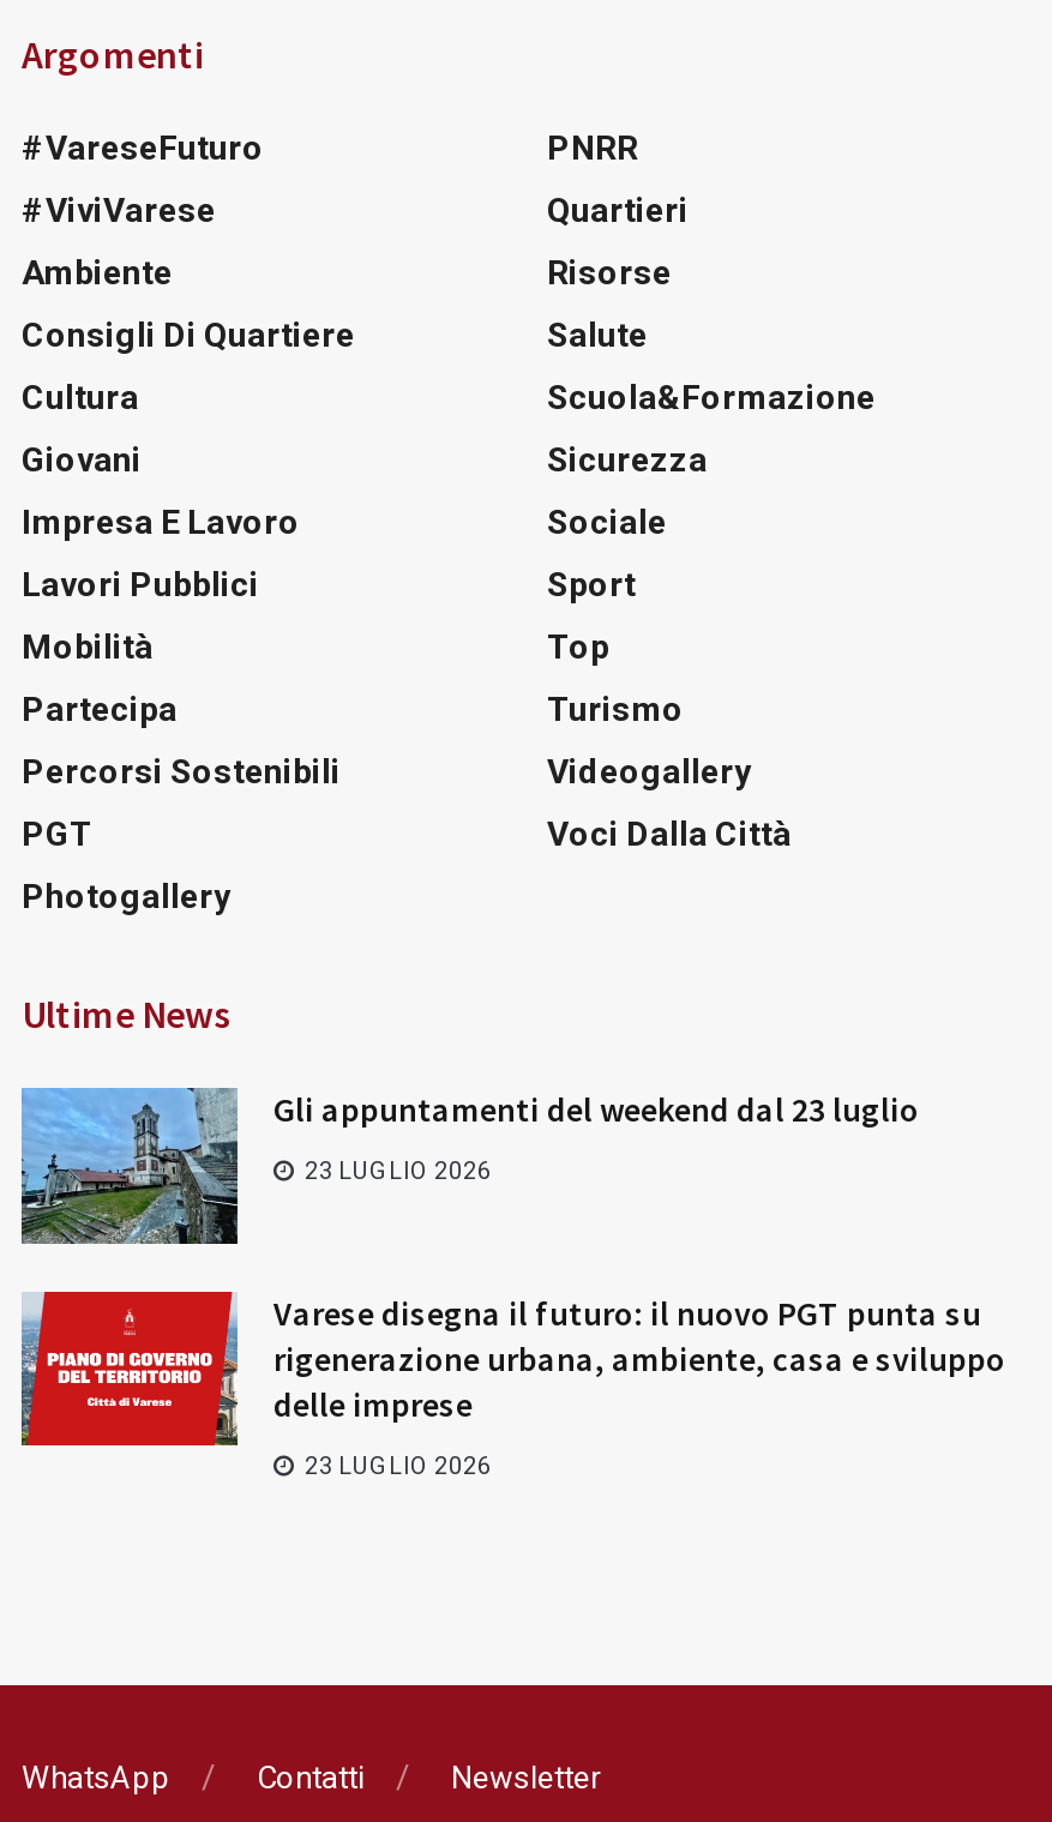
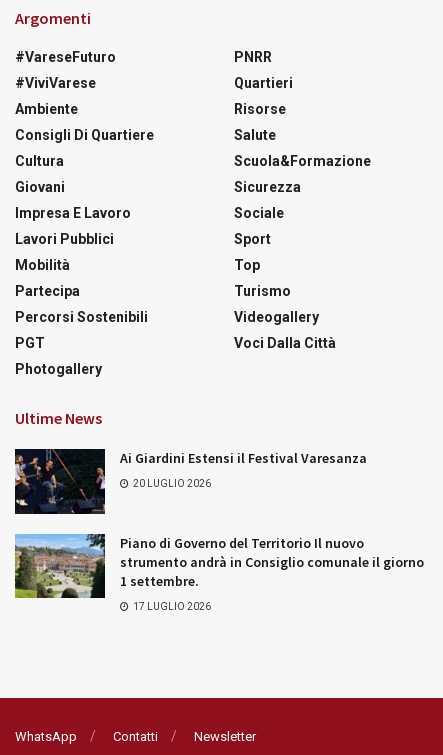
- [image]
- Gli appuntamenti del weekend dal 23 luglio
+ [image]
+ Ai Giardini Estensi il Festival Varesanza

- 23 LUGLIO 2026
+ 20 LUGLIO 2026

- [image]
- Varese disegna il futuro: il nuovo PGT punta su
- rigenerazione urbana, ambiente, casa e sviluppo
- delle imprese
+ [image]
+ Piano di Governo del Territorio Il nuovo
+ strumento andrà in Consiglio comunale il giorno
+ 1 settembre.

- 23 LUGLIO 2026
+ 17 LUGLIO 2026
